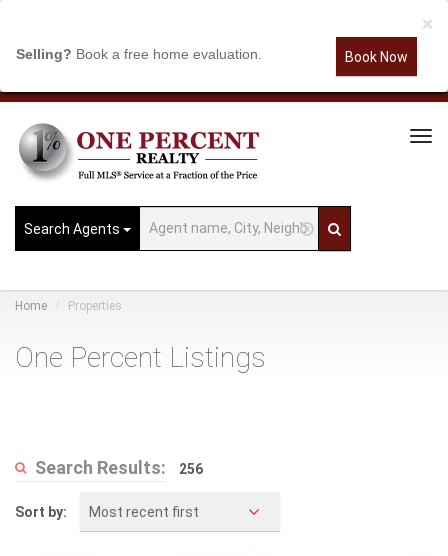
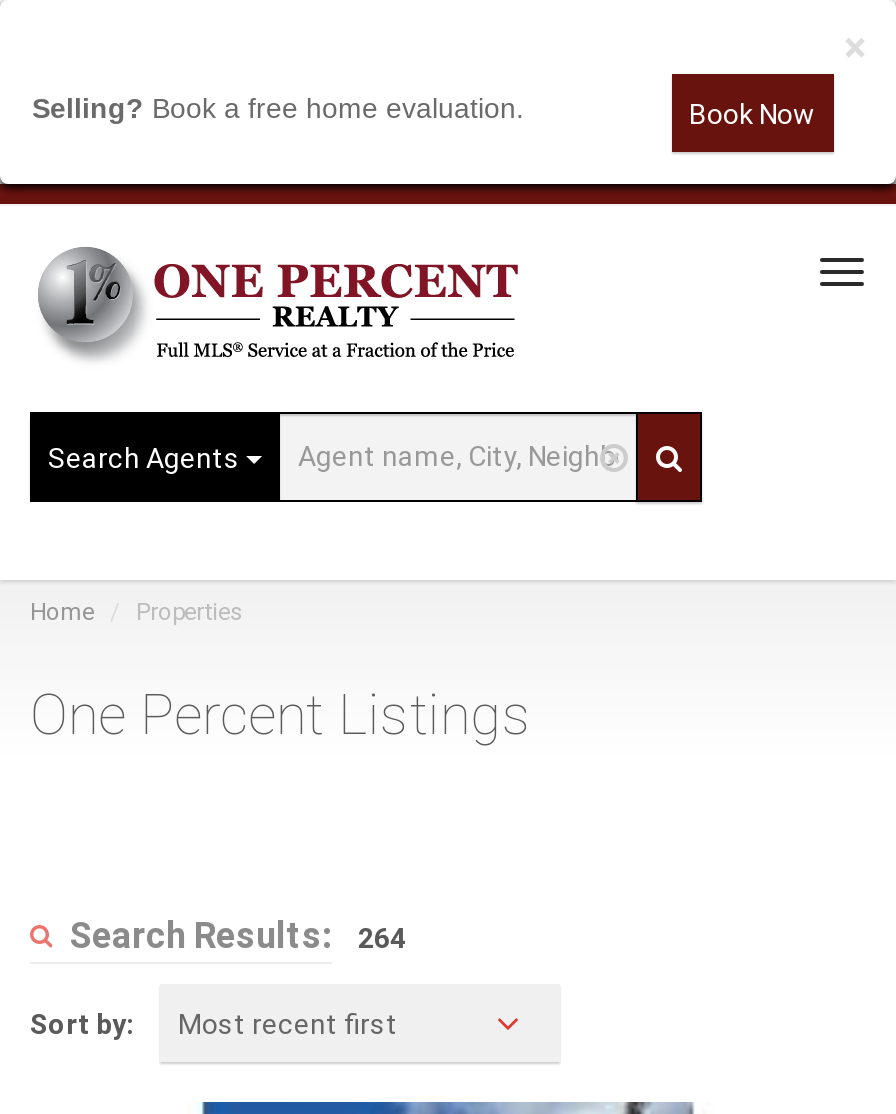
- Search Results: 256
+ Search Results: 264
